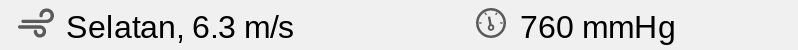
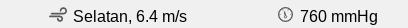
- Selatan, 6.3 m/s
+ Selatan, 6.4 m/s
